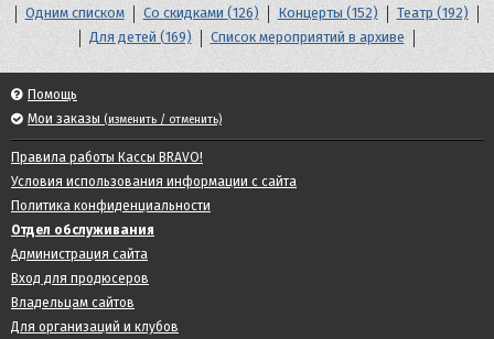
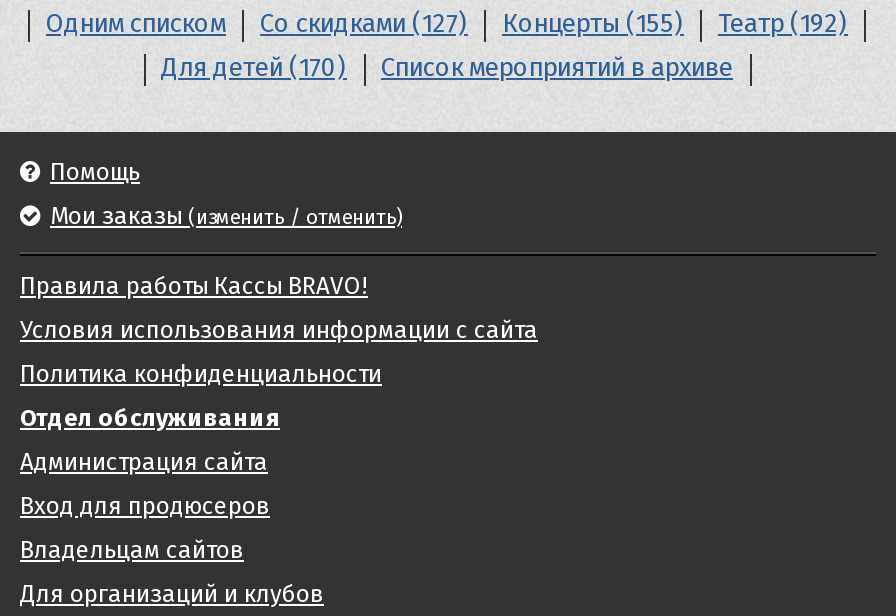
- Со скидками (126)
+ Со скидками (127)

- Концерты (152)
+ Концерты (155)

- Для детей (169) Список мероприятий в архиве
+ Для детей (170) Список мероприятий в архиве
